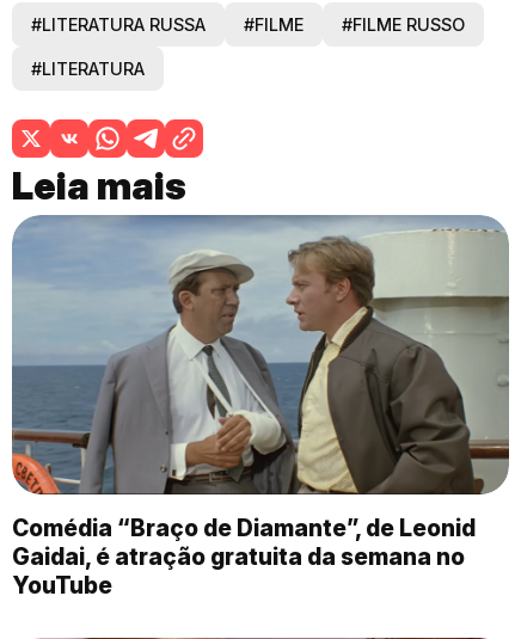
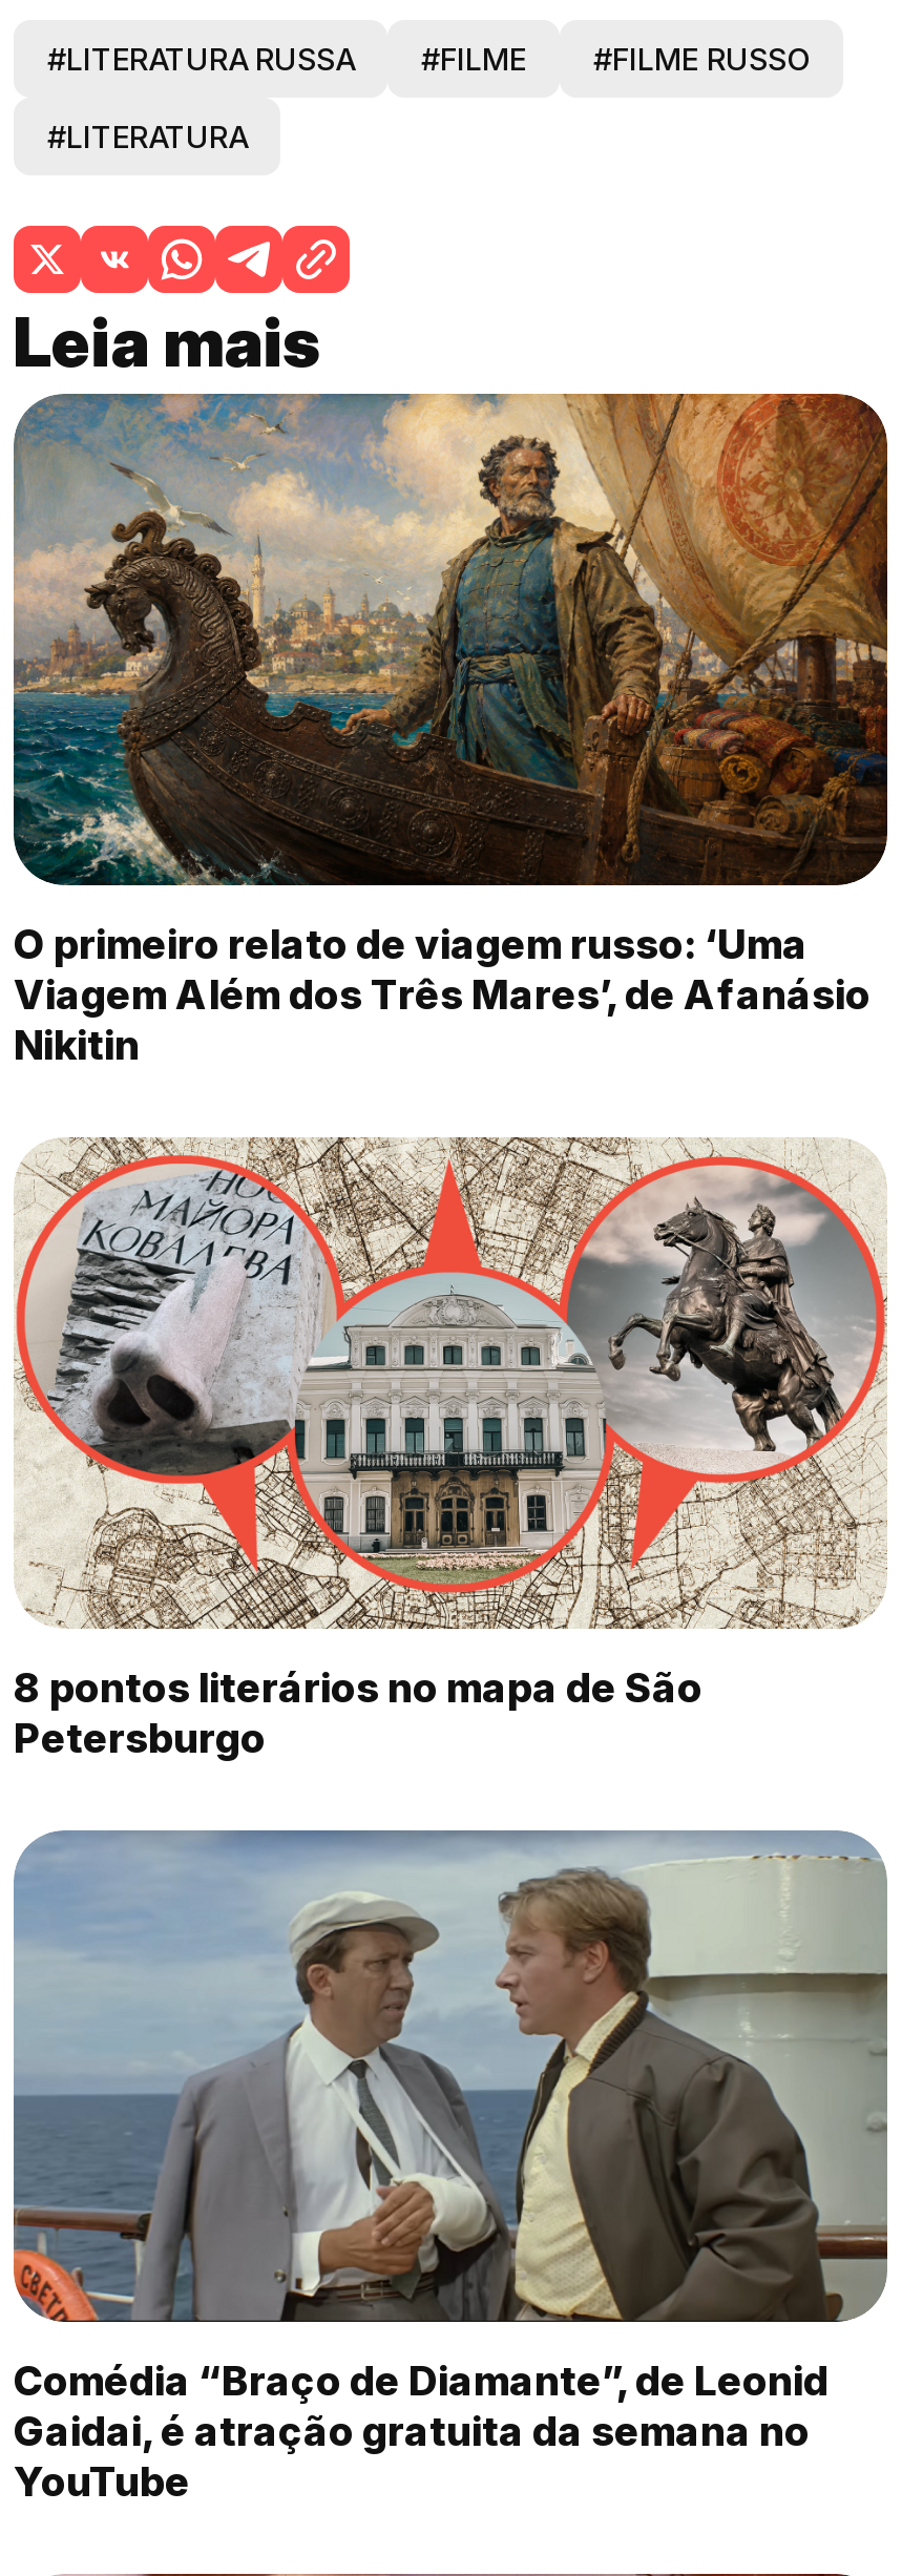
+ [image]
+ O primeiro relato de viagem russo: ‘Uma
+ Viagem Além dos Três Mares’, de Afanásio
+ Nikitin

+ [image]
+ 8 pontos literários no mapa de São
+ Petersburgo
